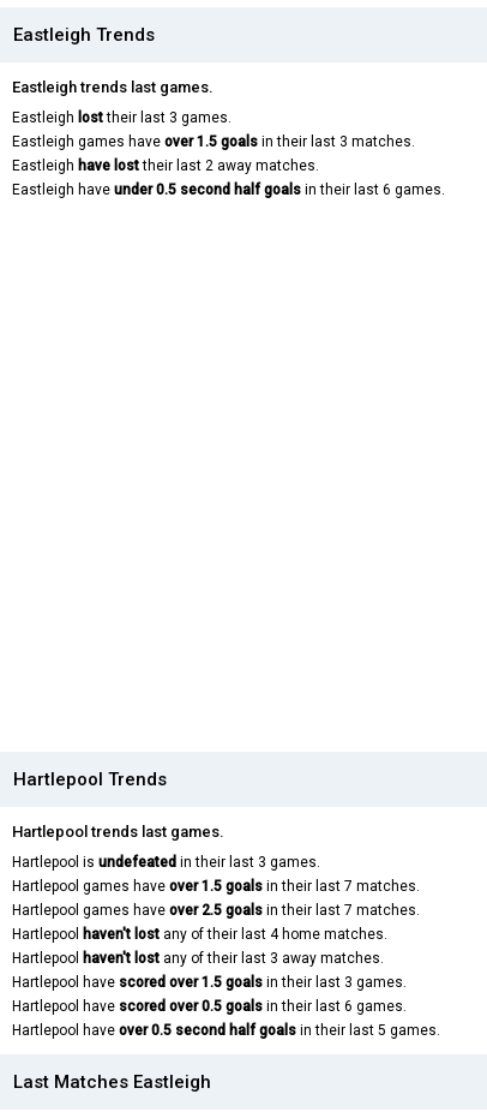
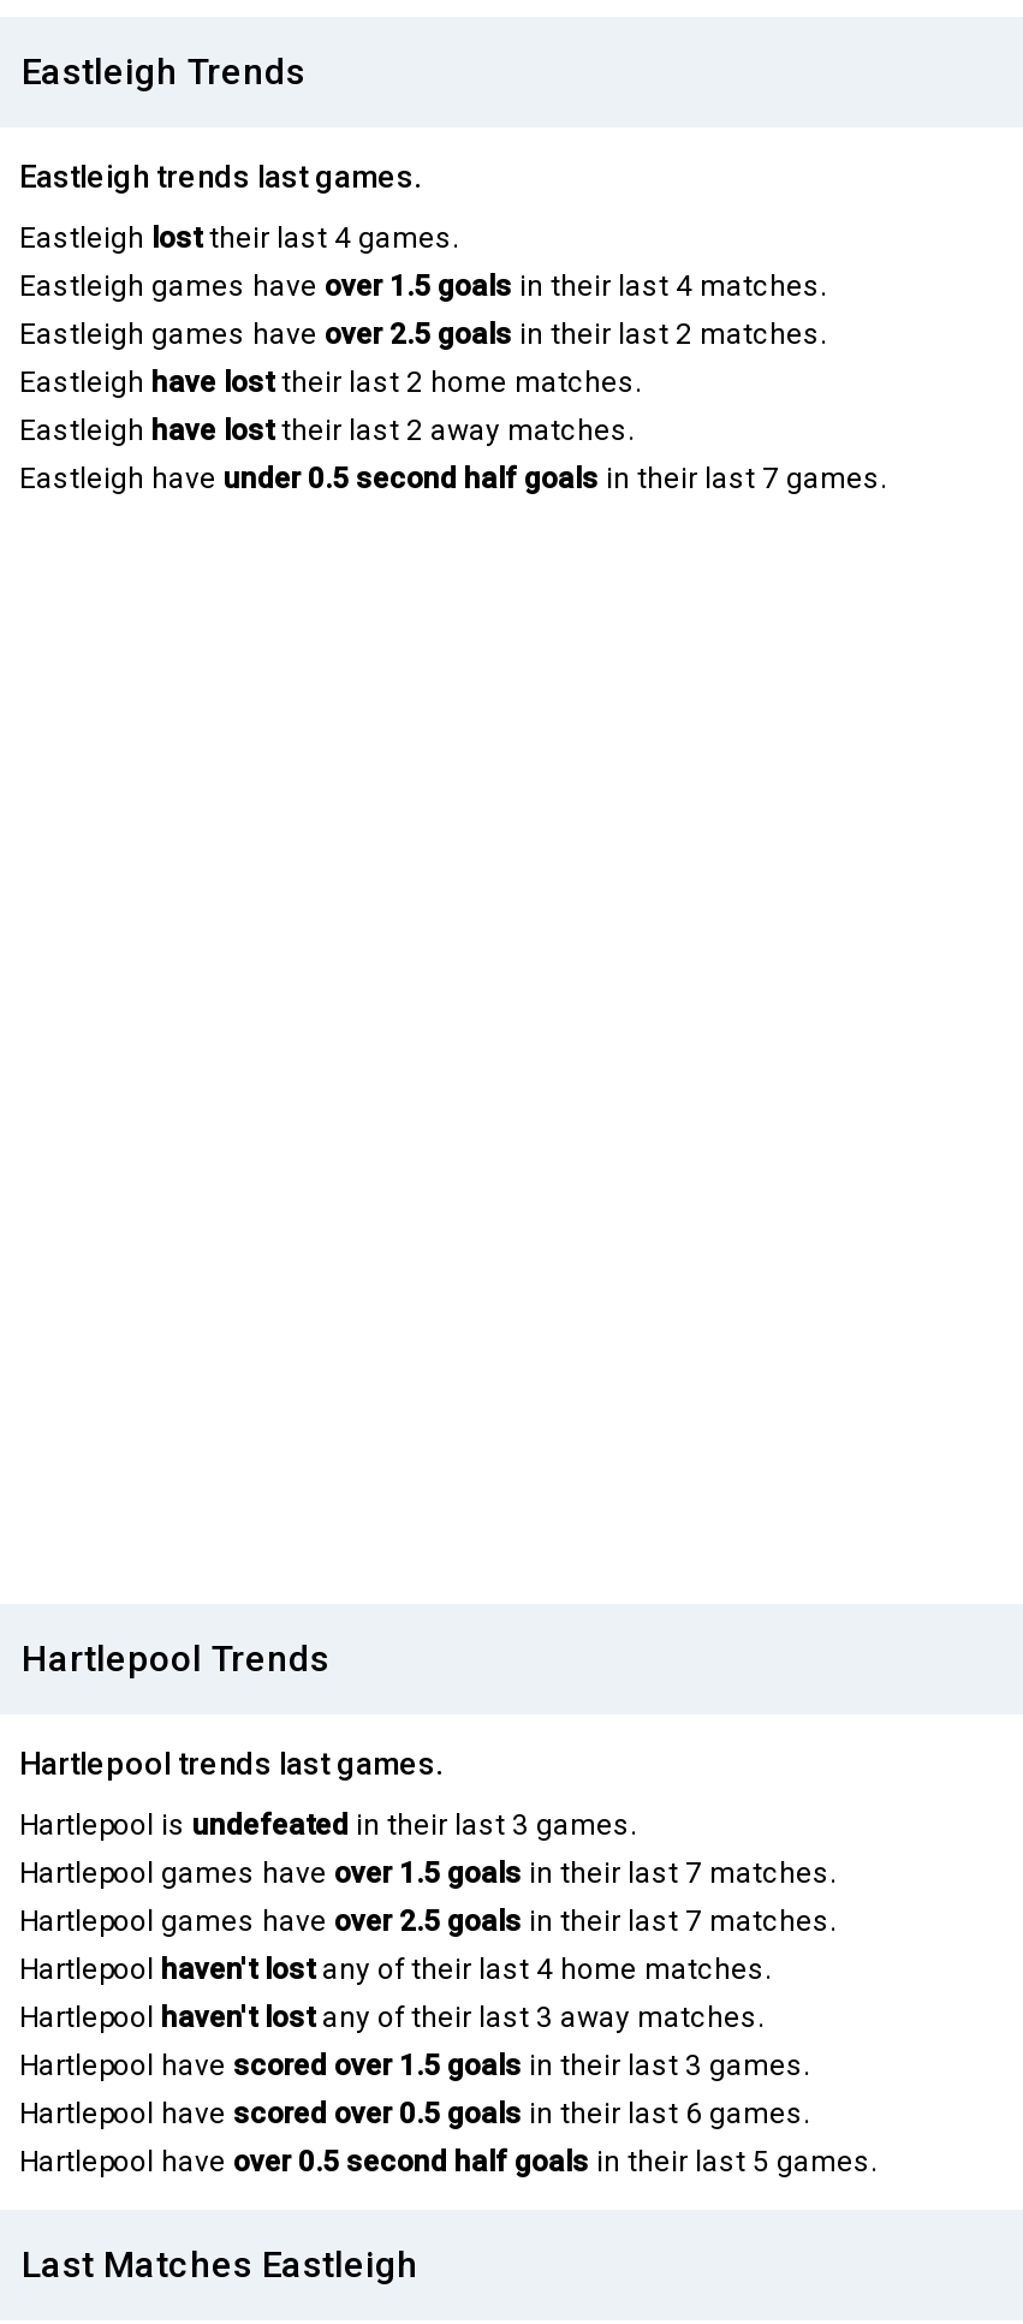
- Eastleigh lost their last 3 games.
- Eastleigh games have over 1.5 goals in their last 3 matches.
+ Eastleigh lost their last 4 games.
+ Eastleigh games have over 1.5 goals in their last 4 matches.
+ Eastleigh games have over 2.5 goals in their last 2 matches.
+ Eastleigh have lost their last 2 home matches.

- Eastleigh have under 0.5 second half goals in their last 6 games.
+ Eastleigh have under 0.5 second half goals in their last 7 games.
